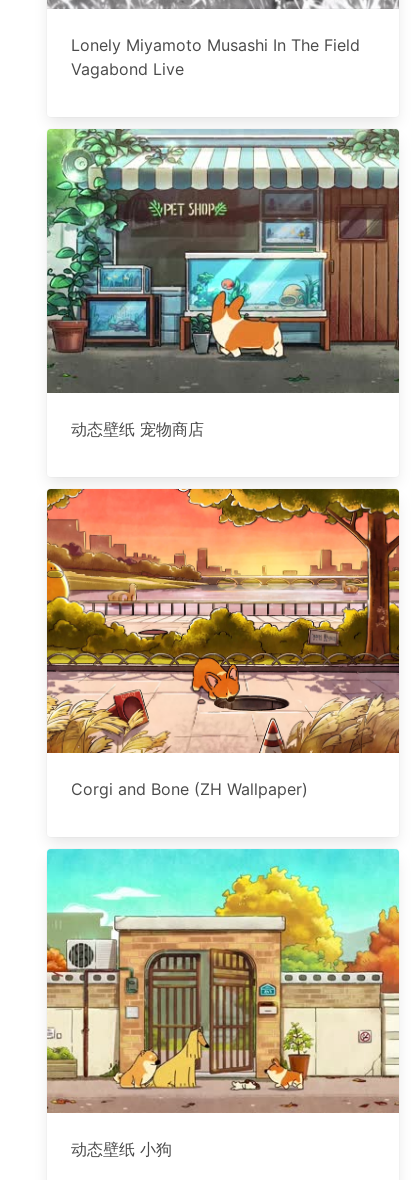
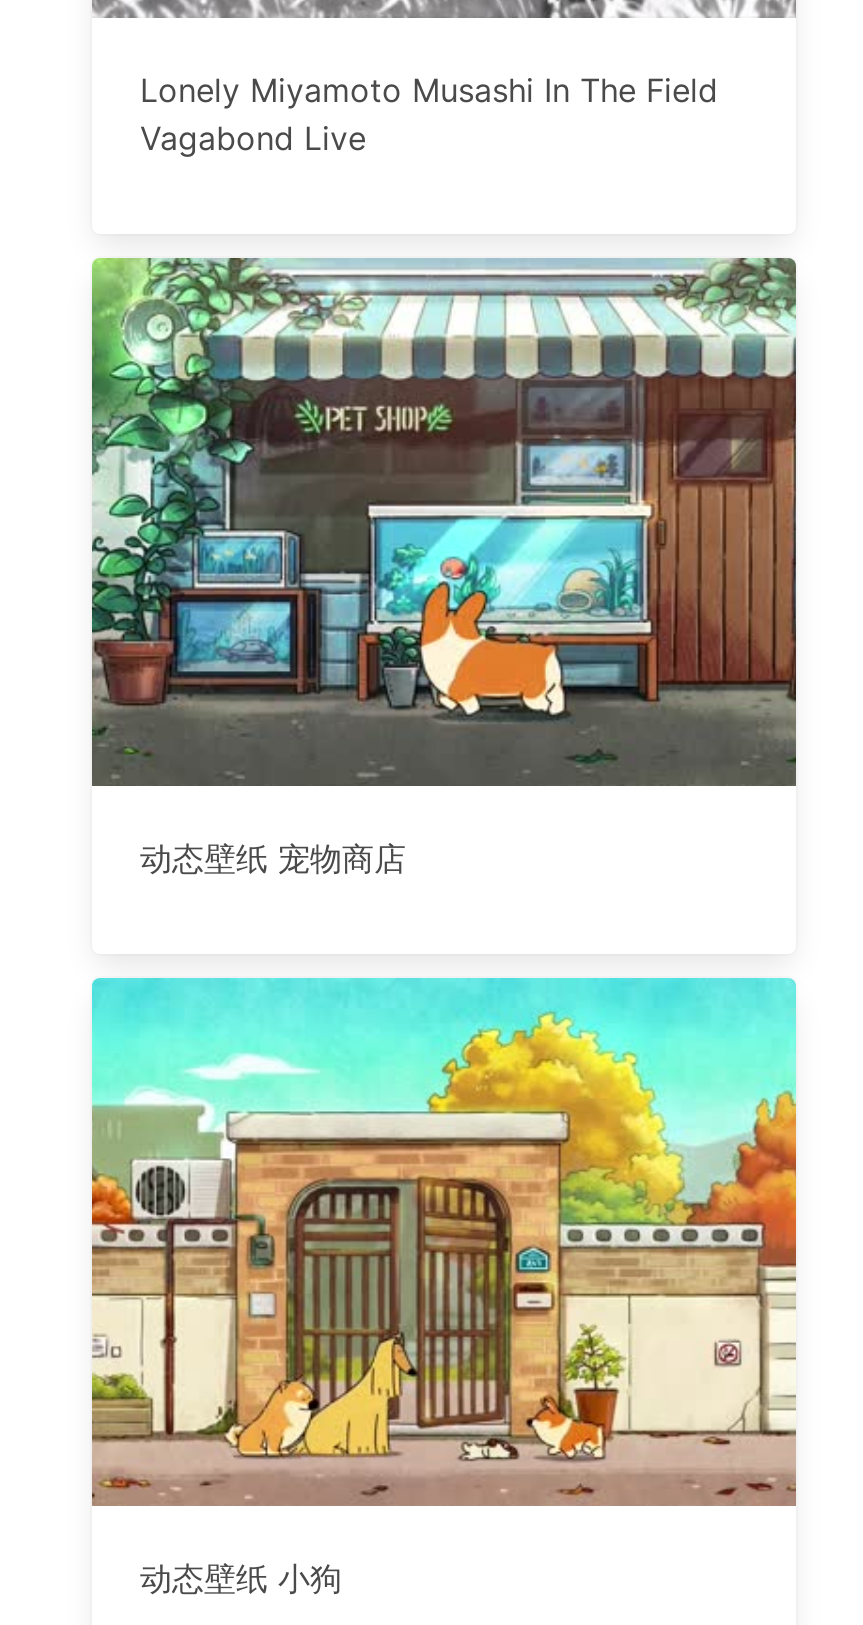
- [image]
- Corgi and Bone (ZH Wallpaper)
